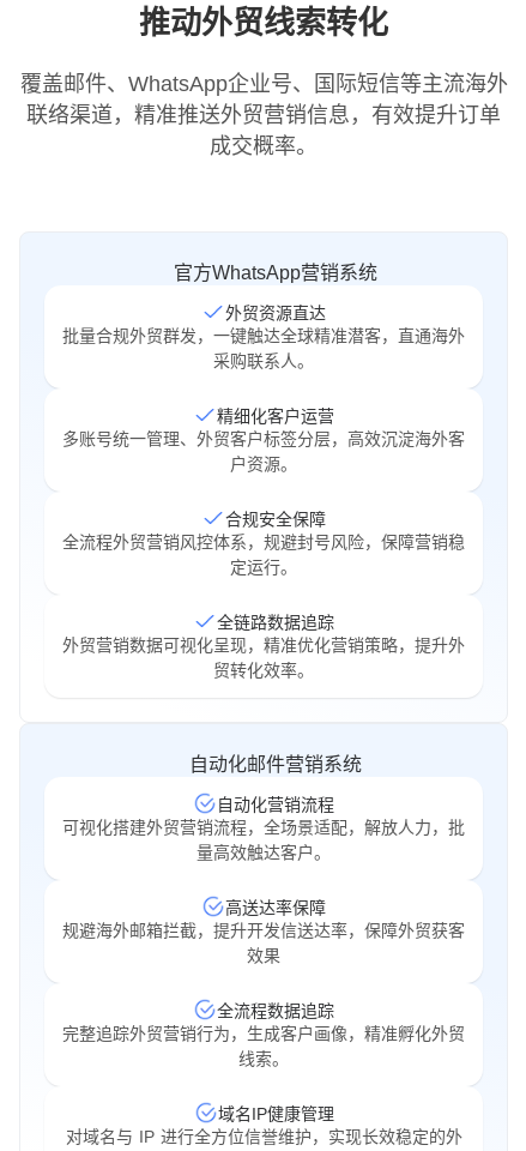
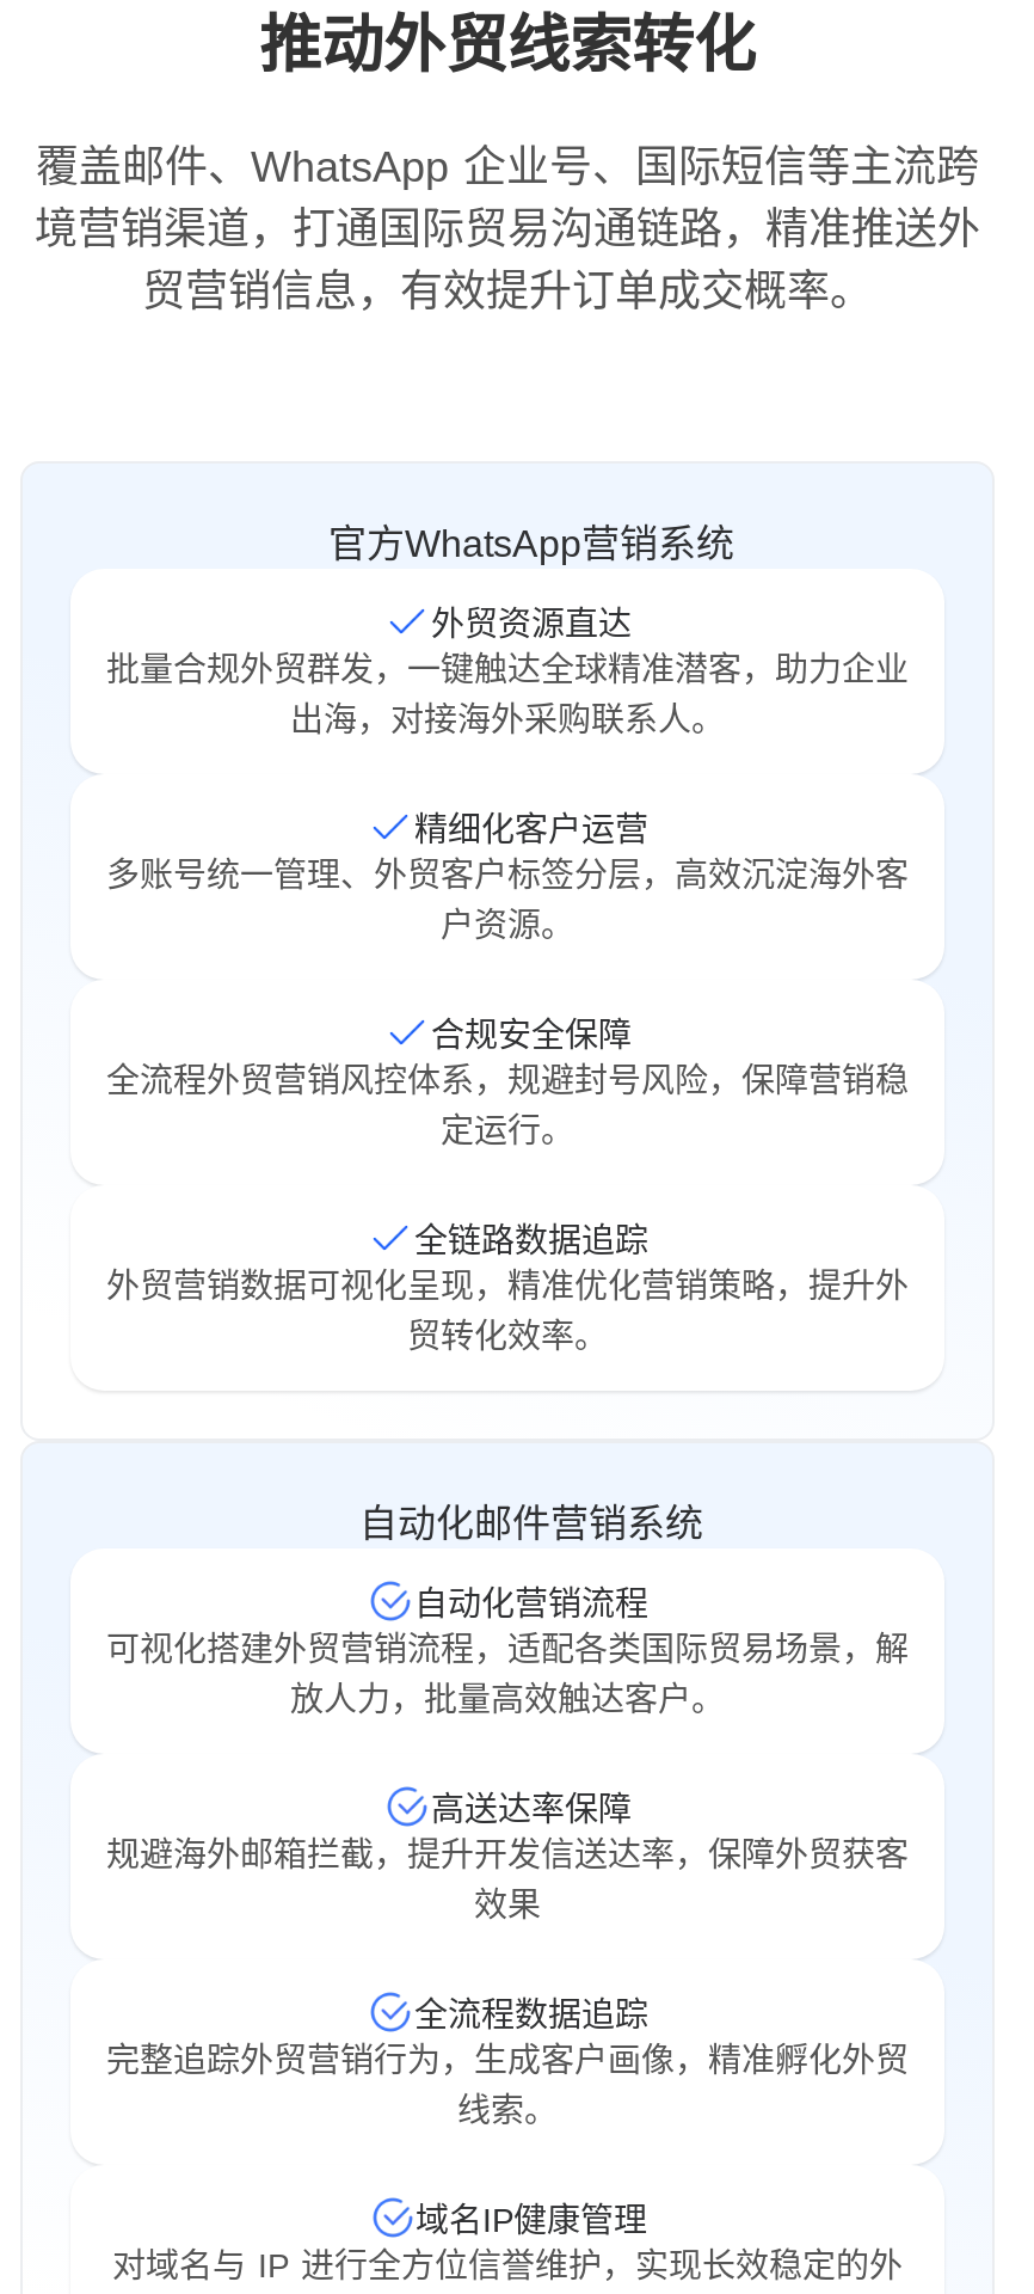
- 覆盖邮件、WhatsApp企业号、国际短信等主流海外
- 联络渠道，精准推送外贸营销信息，有效提升订单
- 成交概率。
+ 覆盖邮件、WhatsApp 企业号、国际短信等主流跨
+ 境营销渠道，打通国际贸易沟通链路，精准推送外
+ 贸营销信息，有效提升订单成交概率。

- 批量合规外贸群发，一键触达全球精准潜客，直通海外
- 采购联系人。
+ 批量合规外贸群发，一键触达全球精准潜客，助力企业
+ 出海，对接海外采购联系人。

- 可视化搭建外贸营销流程，全场景适配，解放人力，批
- 量高效触达客户。
+ 可视化搭建外贸营销流程，适配各类国际贸易场景，解
+ 放人力，批量高效触达客户。
